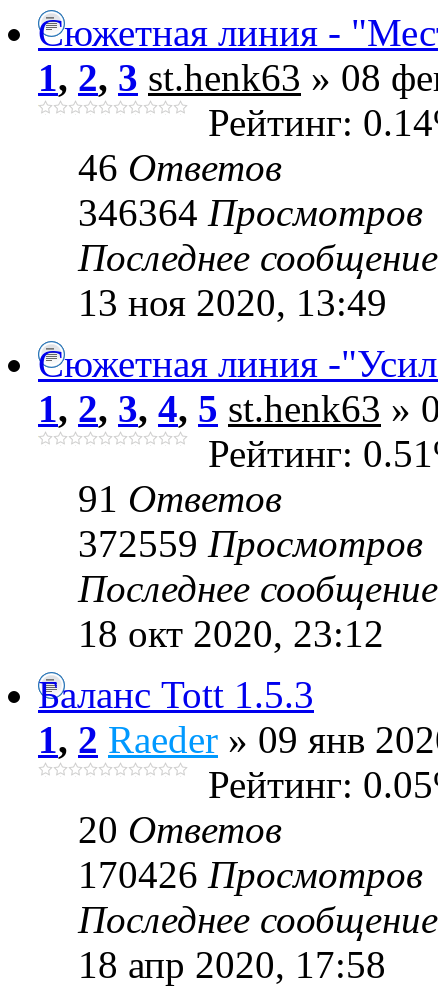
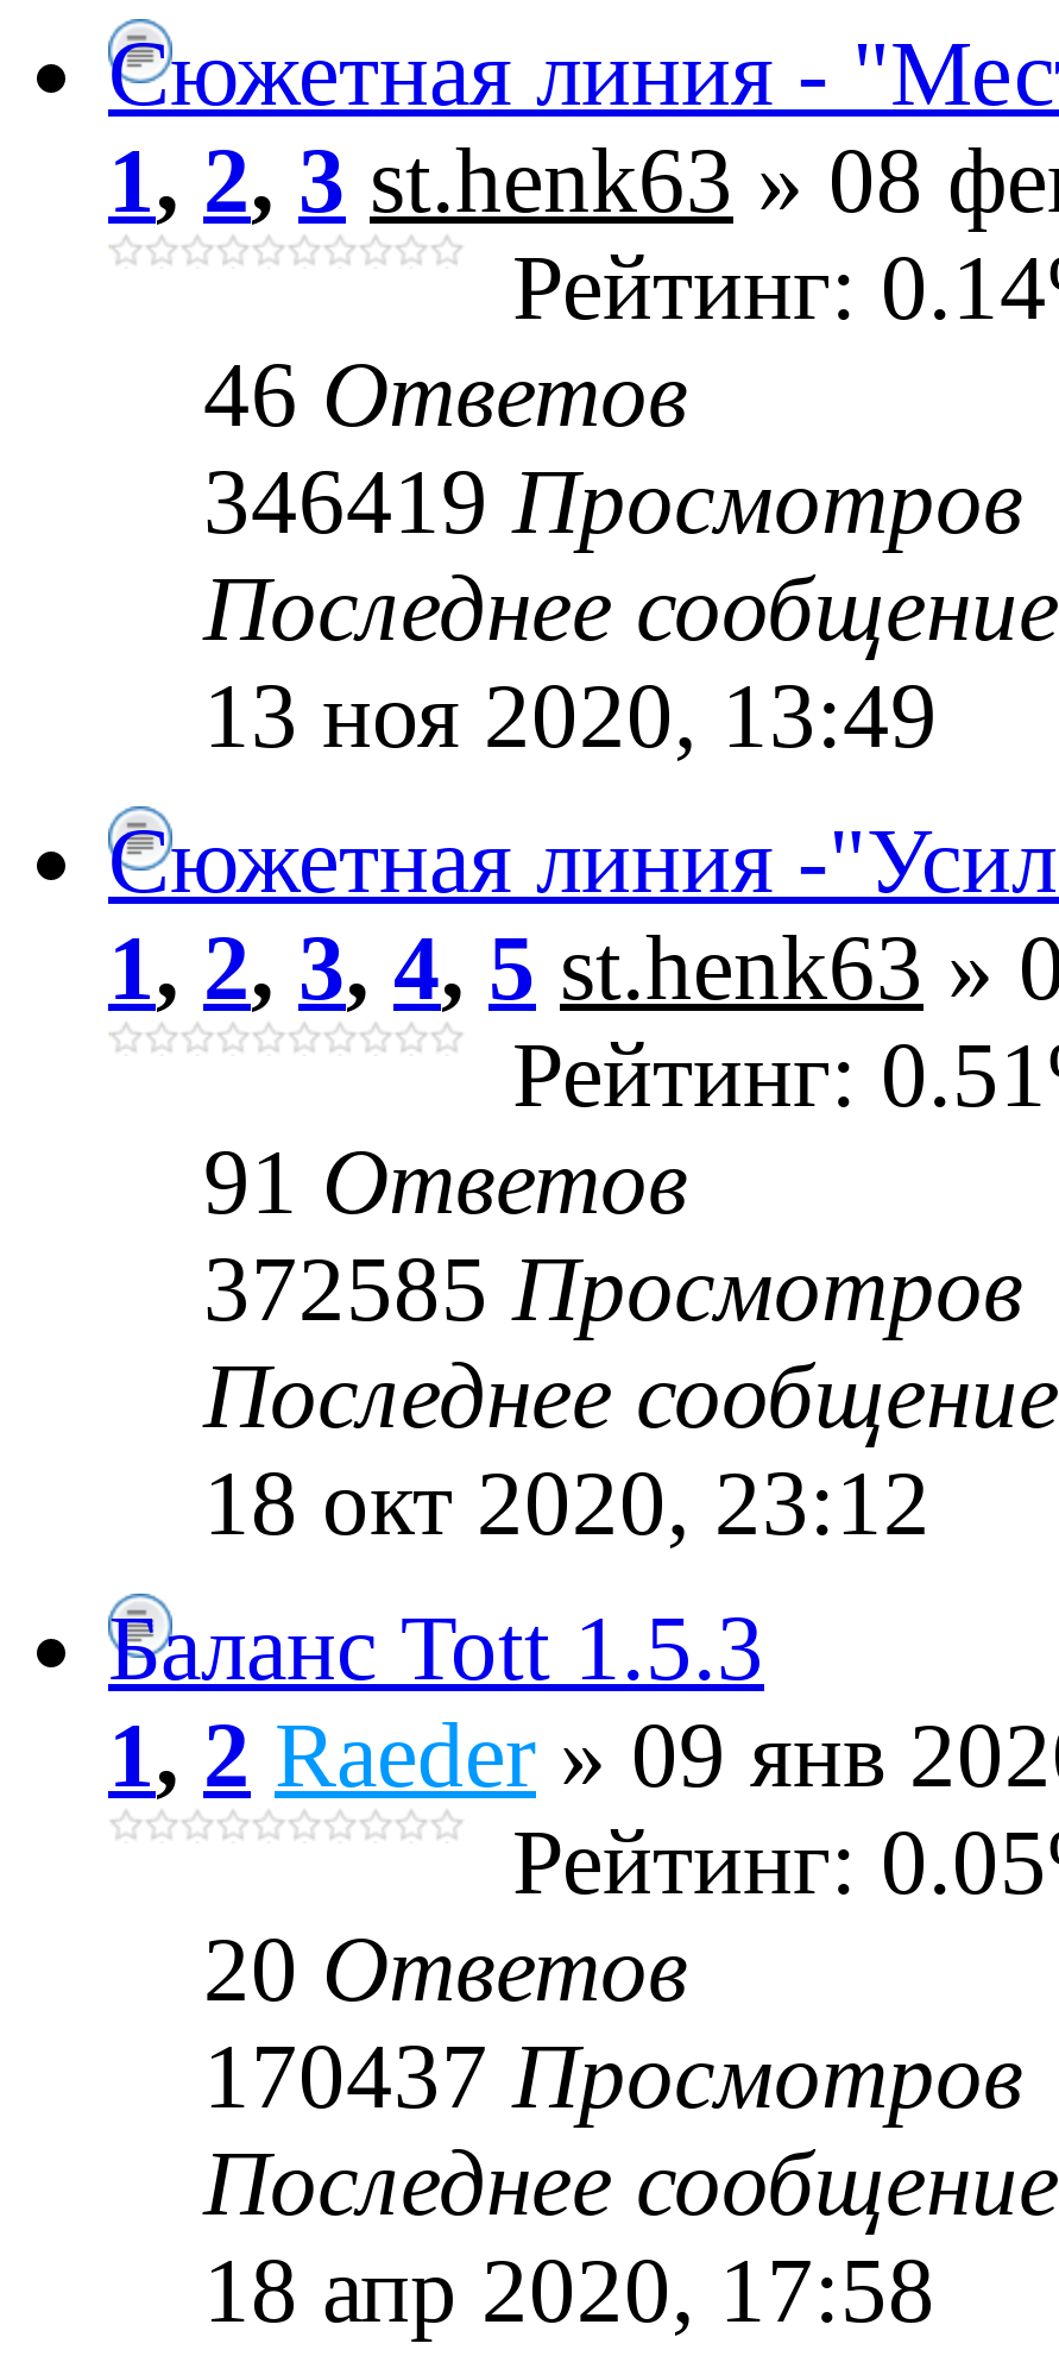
- 346364 Просмотров
+ 346419 Просмотров

- 372559 Просмотров
+ 372585 Просмотров

- 170426 Просмотров
+ 170437 Просмотров
